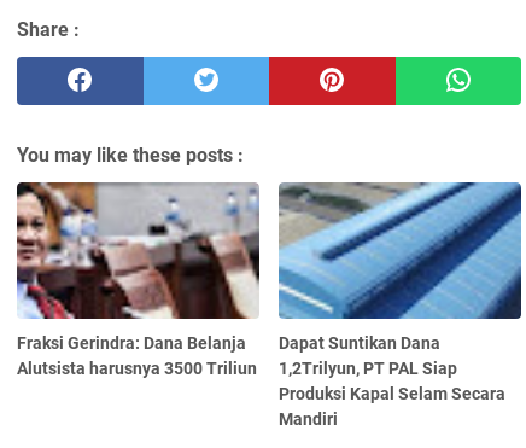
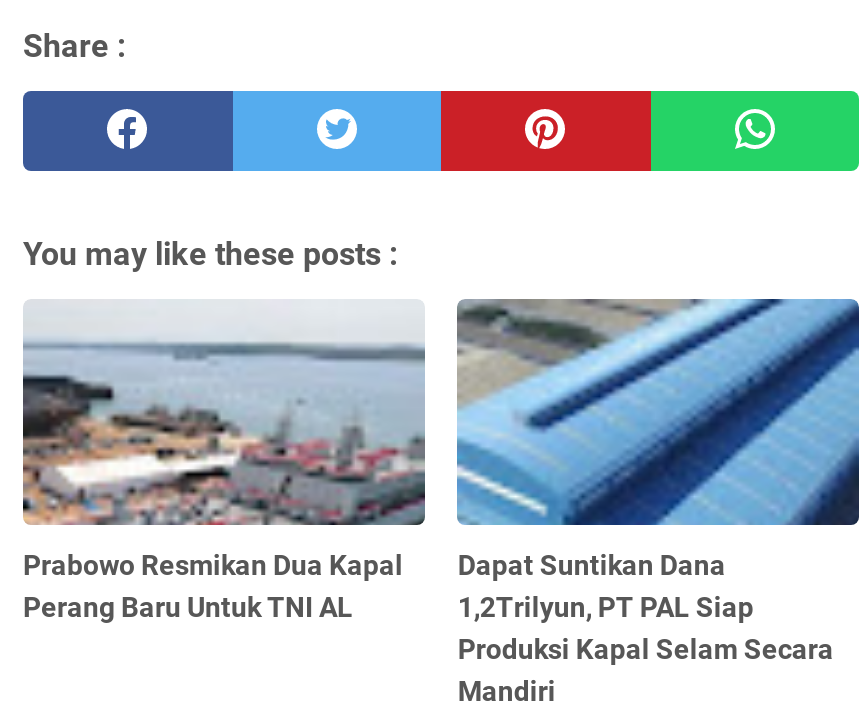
- [image]
- Fraksi Gerindra: Dana Belanja
- Alutsista harusnya 3500 Triliun
+ [image]
+ Prabowo Resmikan Dua Kapal
+ Perang Baru Untuk TNI AL
